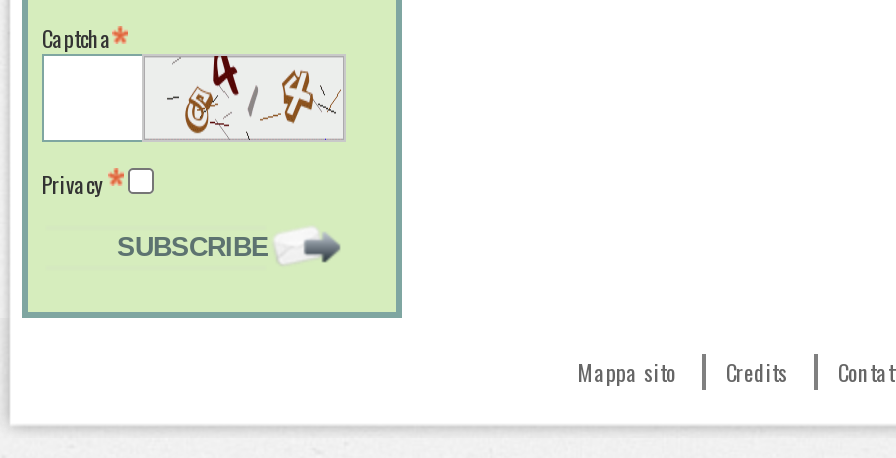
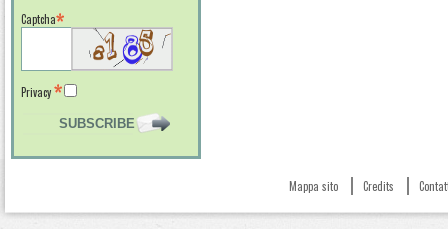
- [image]
+ [image]
